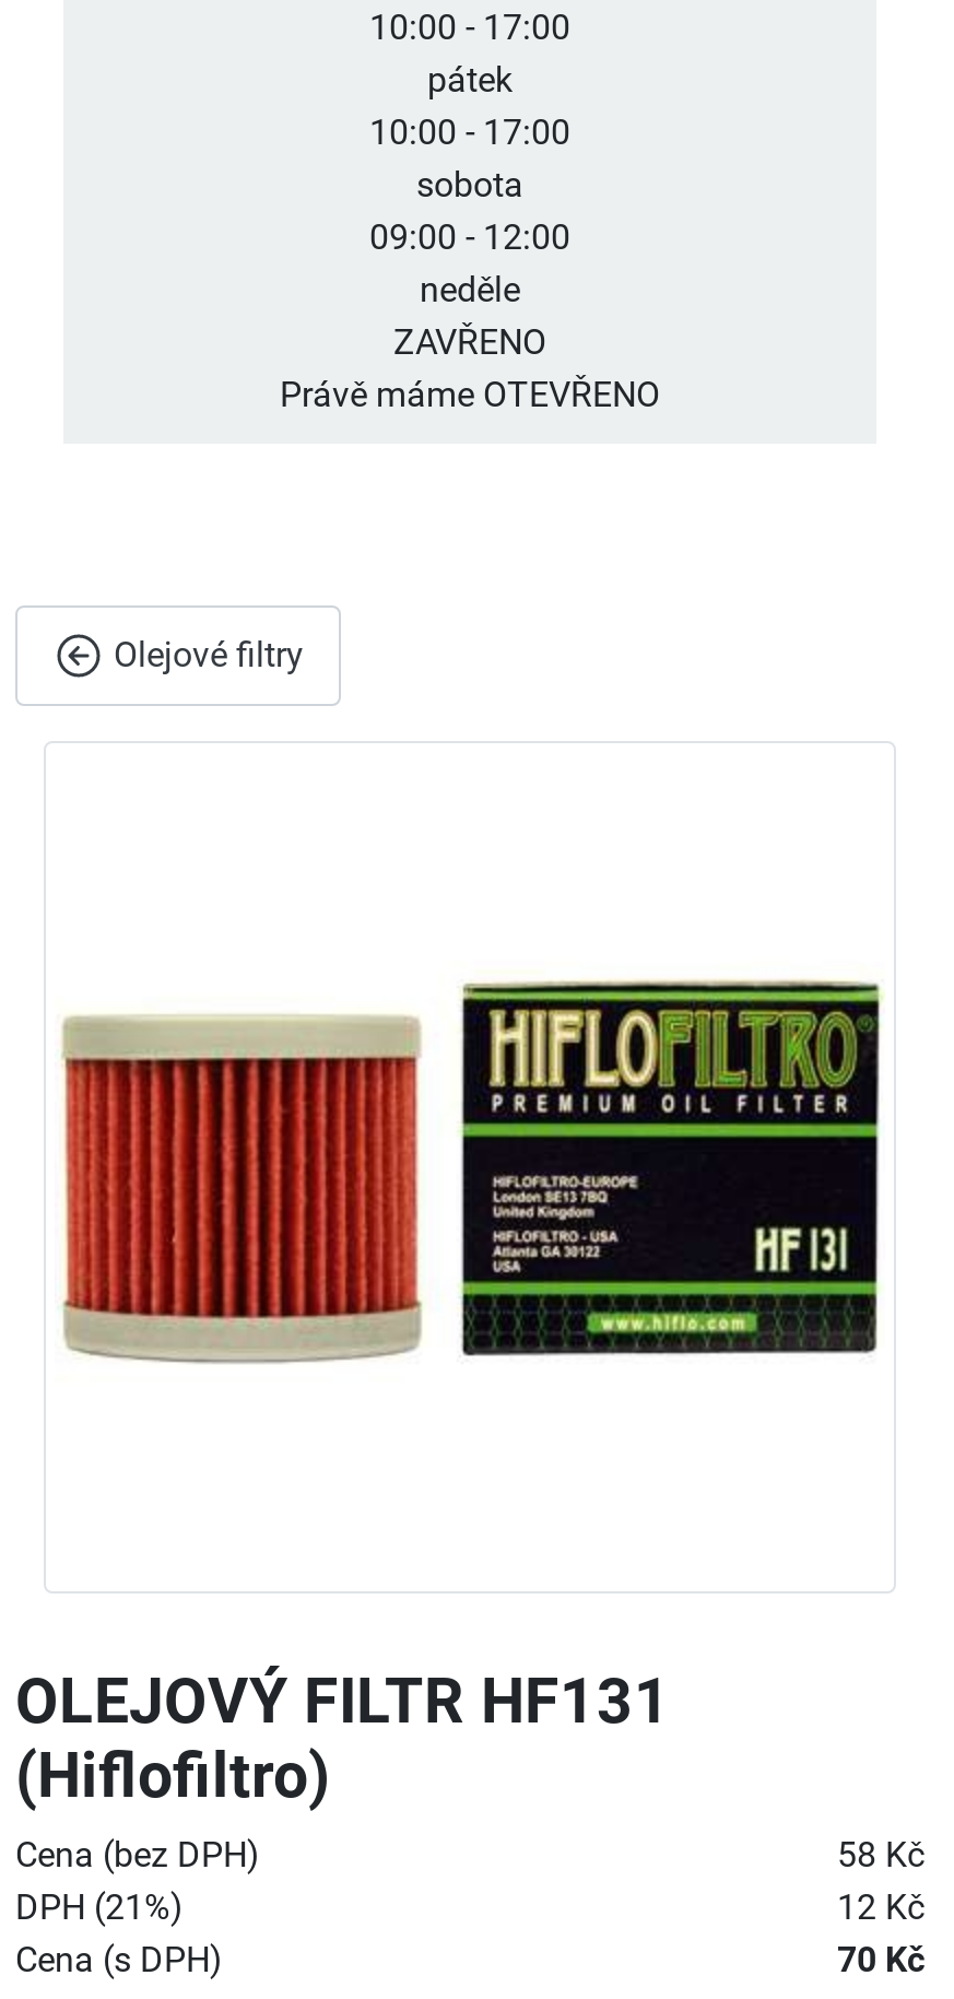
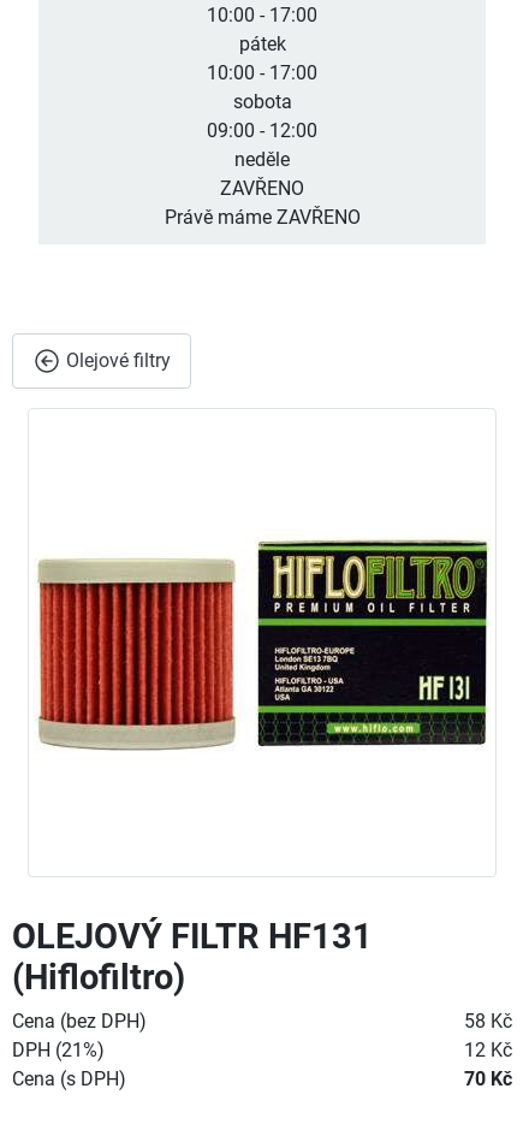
- Právě máme OTEVŘENO
+ Právě máme ZAVŘENO
